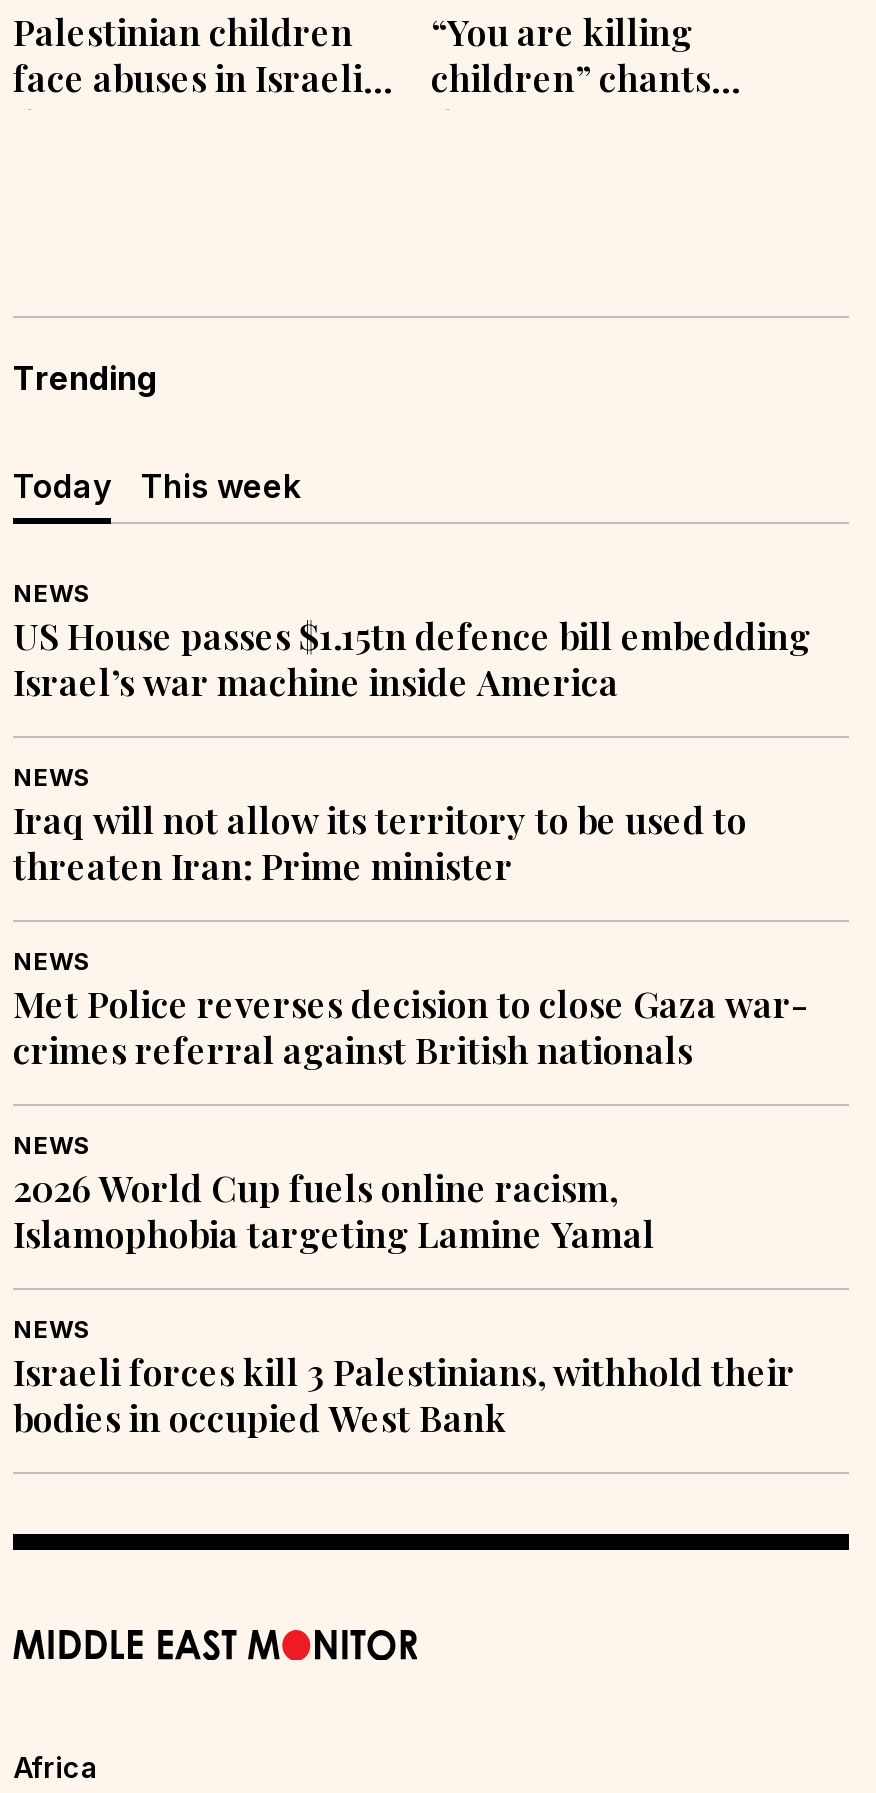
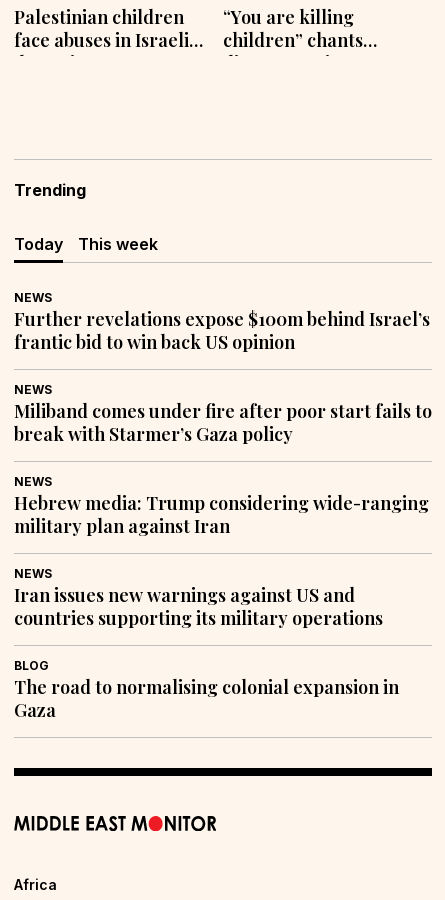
- US House passes $1.15tn defence bill embedding
- Israel’s war machine inside America
+ Further revelations expose $100m behind Israel’s
+ frantic bid to win back US opinion

- Iraq will not allow its territory to be used to
- threaten Iran: Prime minister
+ Miliband comes under fire after poor start fails to
+ break with Starmer’s Gaza policy

- Met Police reverses decision to close Gaza war-
- crimes referral against British nationals
+ Hebrew media: Trump considering wide-ranging
+ military plan against Iran

- 2026 World Cup fuels online racism,
- Islamophobia targeting Lamine Yamal
+ Iran issues new warnings against US and
+ countries supporting its military operations

- NEWS
- Israeli forces kill 3 Palestinians, withhold their
- bodies in occupied West Bank
+ BLOG
+ The road to normalising colonial expansion in
+ Gaza
